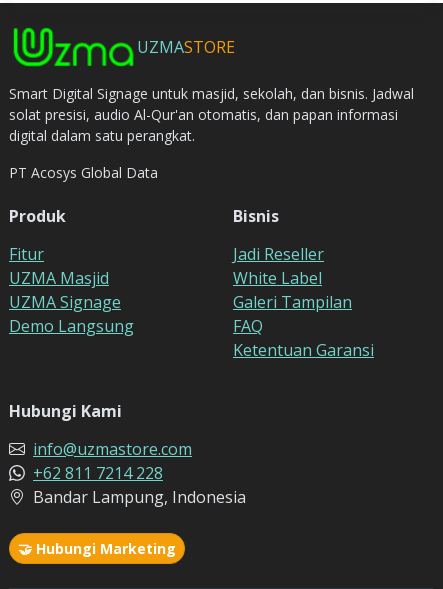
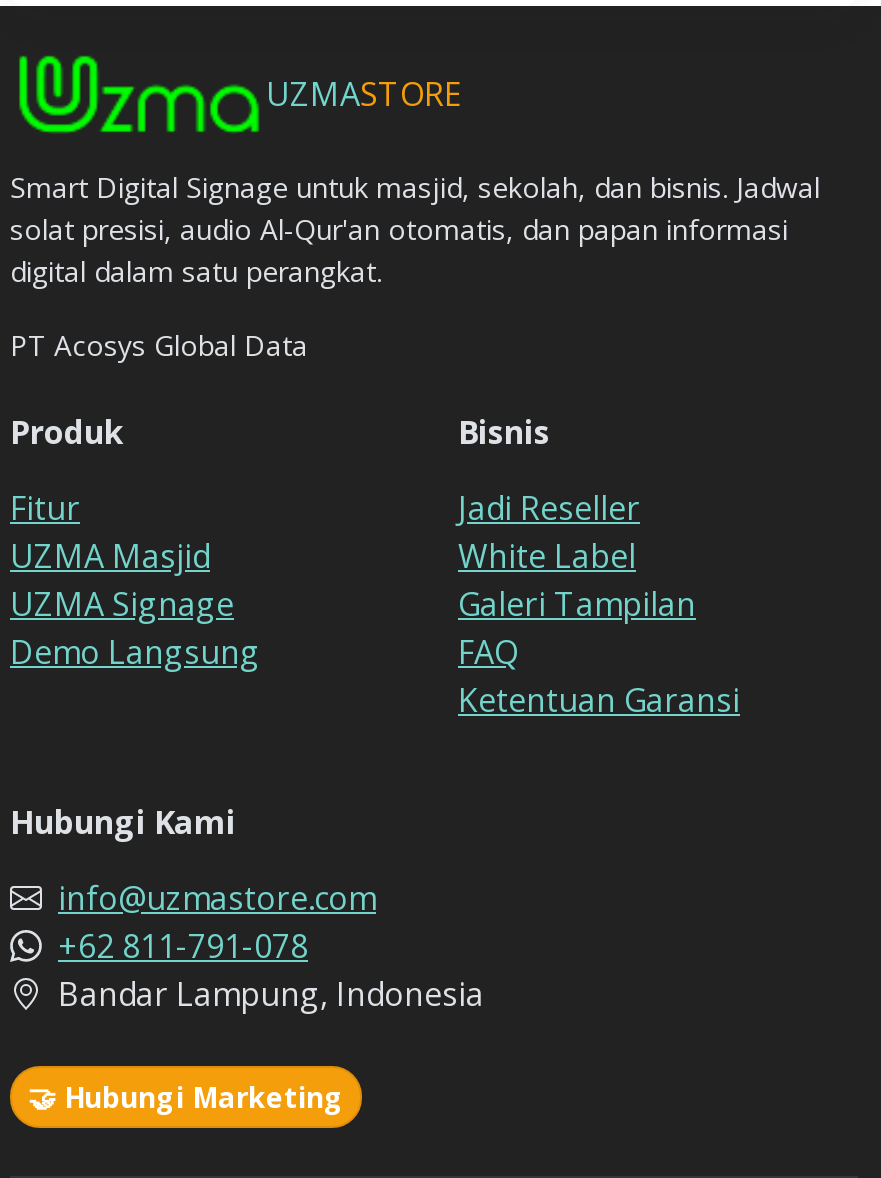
- +62 811 7214 228
+ +62 811-791-078
